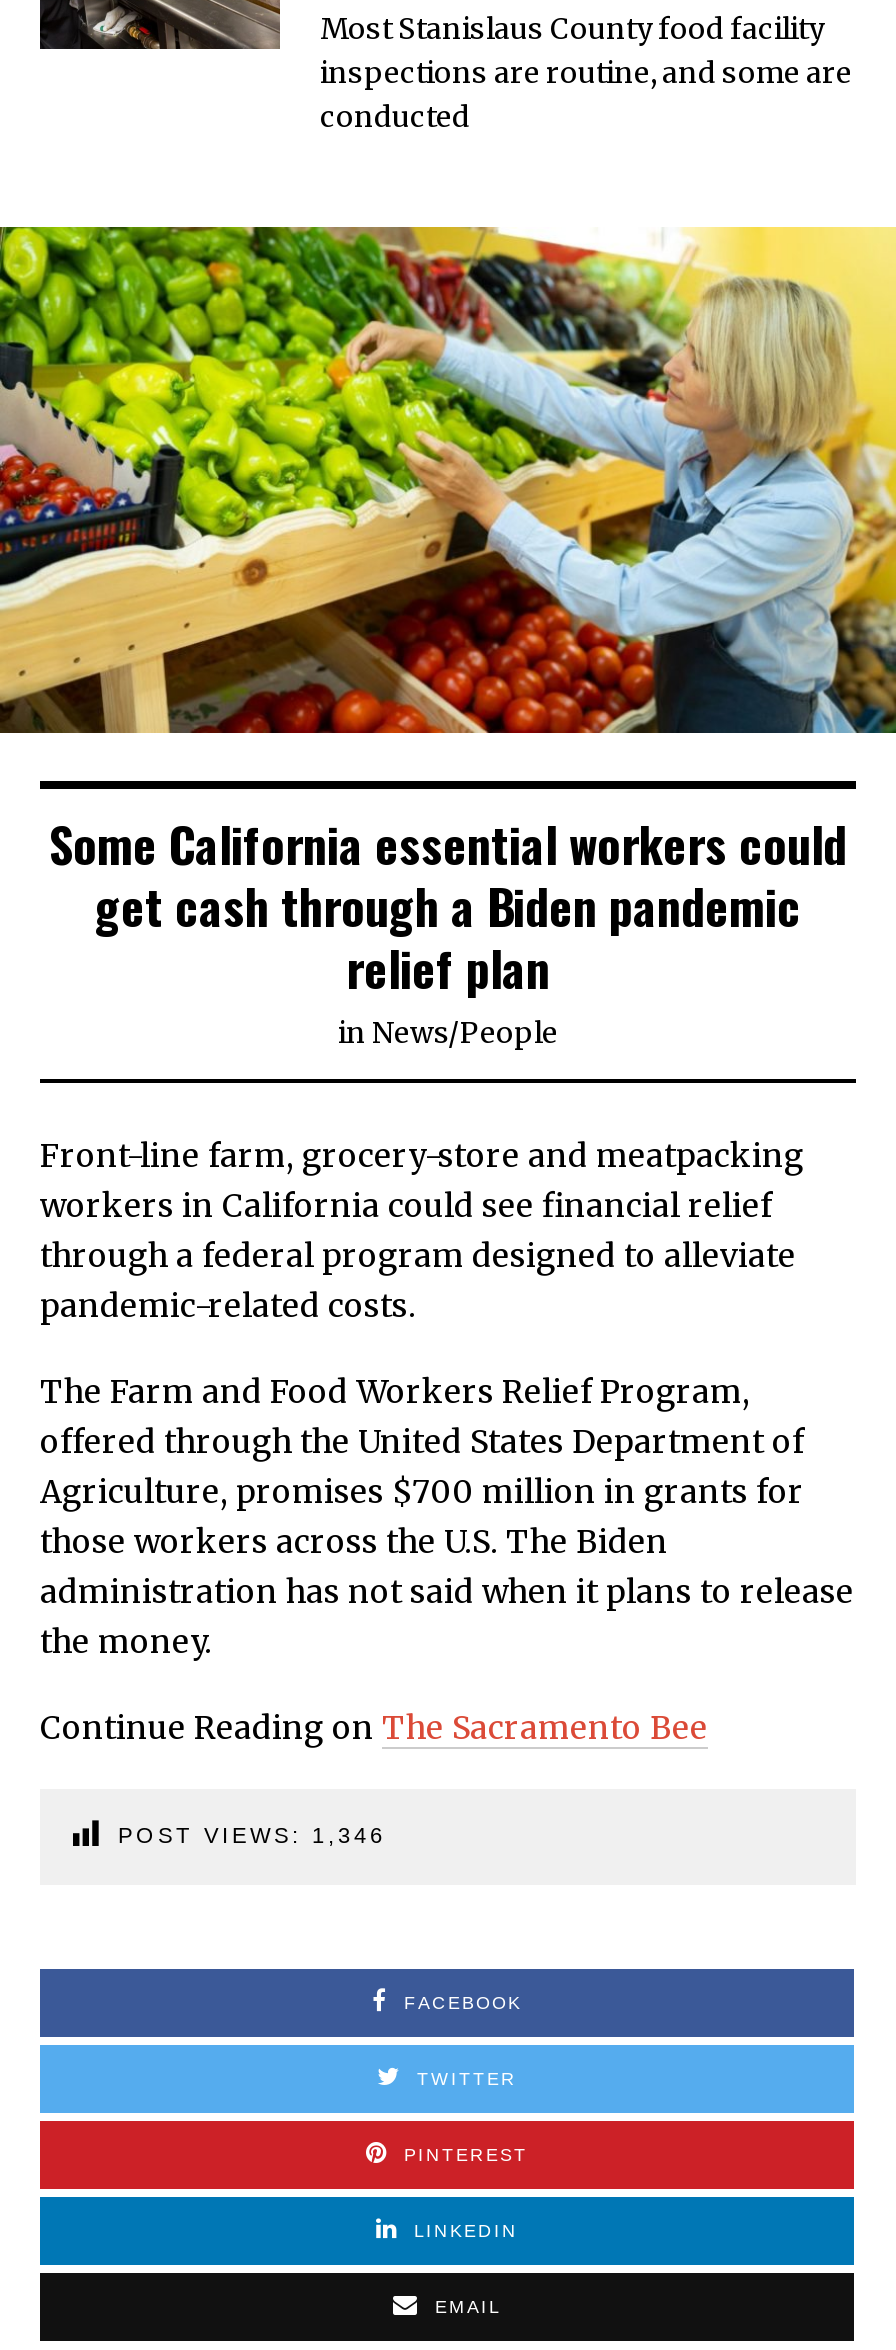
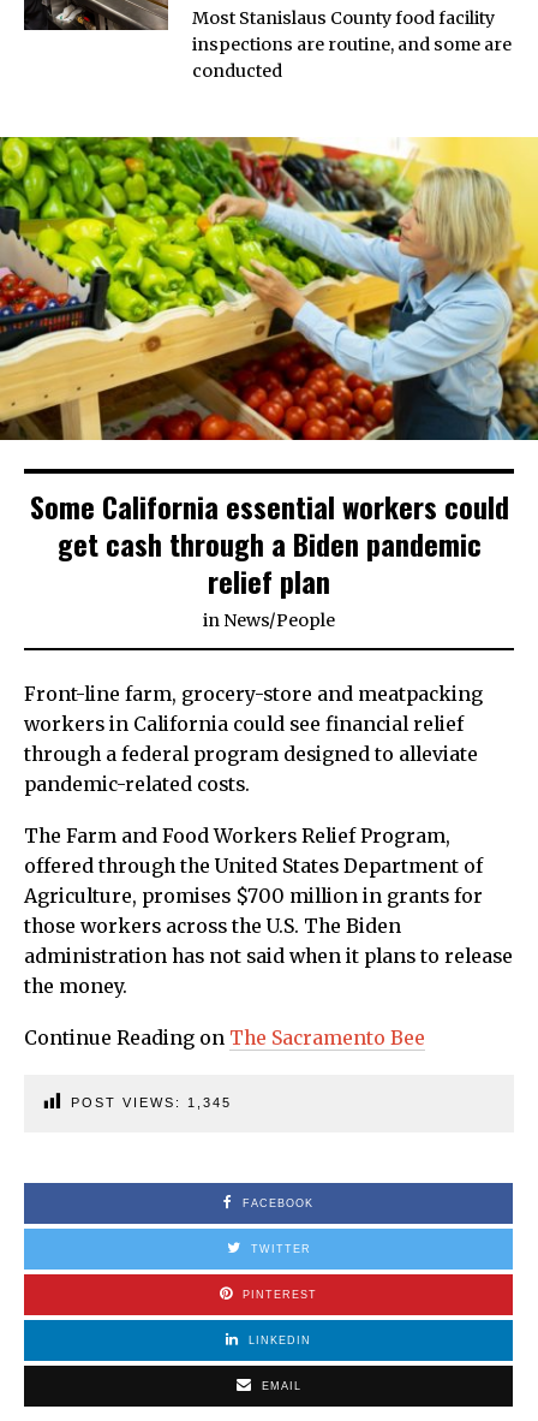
- POST VIEWS: 1,346
+ POST VIEWS: 1,345
